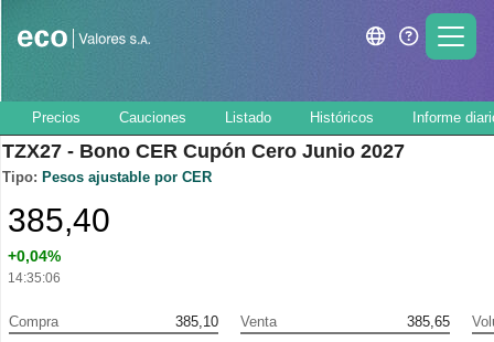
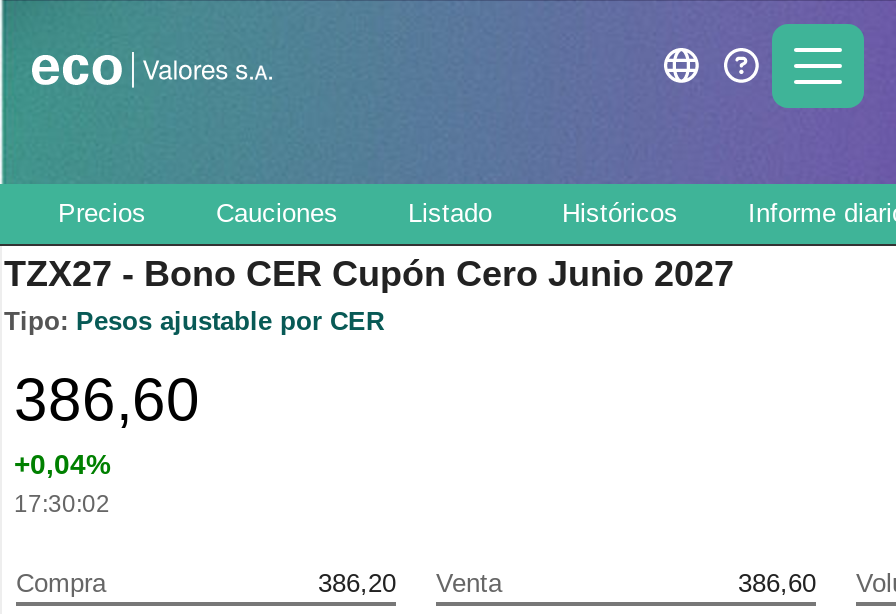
- 385,40
+ 386,60

- 14:35:06
+ 17:30:02

- 385,10 Venta
+ 386,20 Venta

- 385,65
+ 386,60
